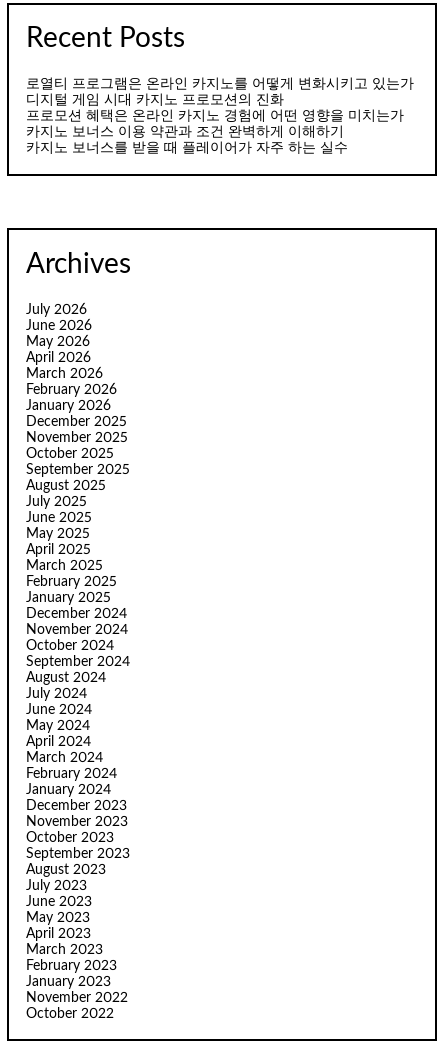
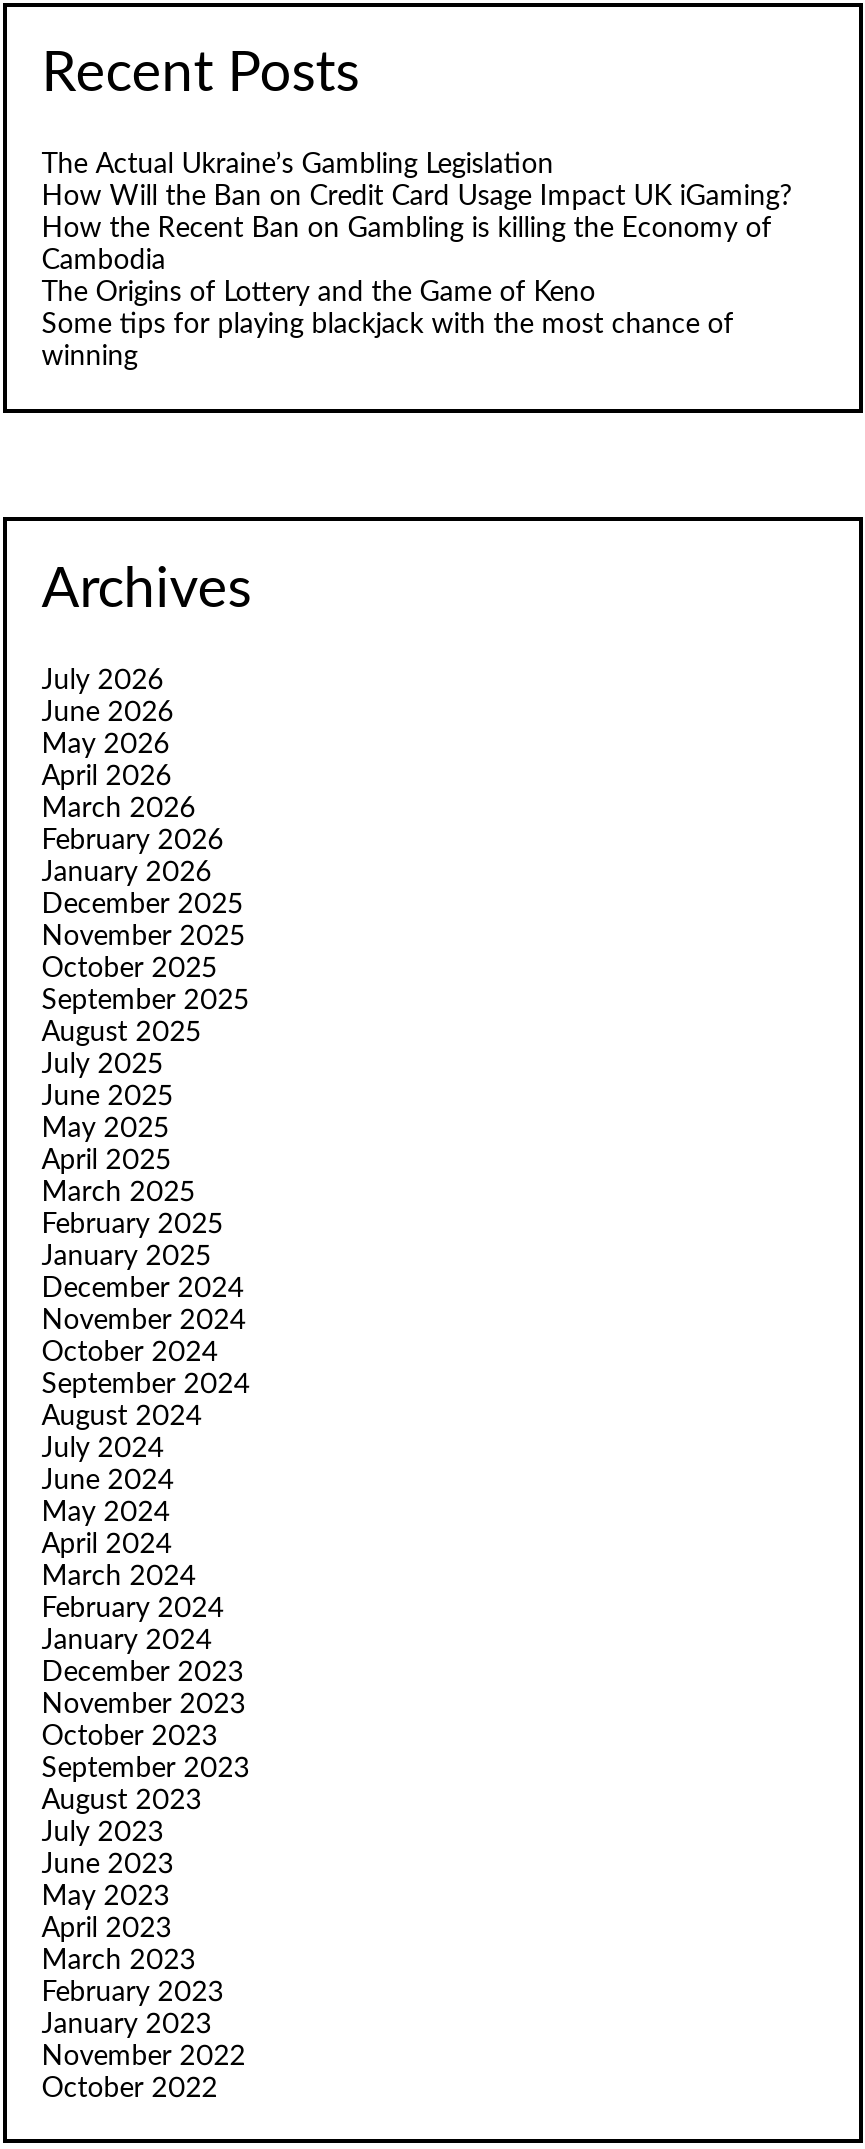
- 로열티 프로그램은 온라인 카지노를 어떻게 변화시키고 있는가
- 디지털 게임 시대 카지노 프로모션의 진화
- 프로모션 혜택은 온라인 카지노 경험에 어떤 영향을 미치는가
- 카지노 보너스 이용 약관과 조건 완벽하게 이해하기
- 카지노 보너스를 받을 때 플레이어가 자주 하는 실수
+ The Actual Ukraine’s Gambling Legislation
+ How Will the Ban on Credit Card Usage Impact UK iGaming?
+ How the Recent Ban on Gambling is killing the Economy of
+ Cambodia
+ The Origins of Lottery and the Game of Keno
+ Some tips for playing blackjack with the most chance of
+ winning
